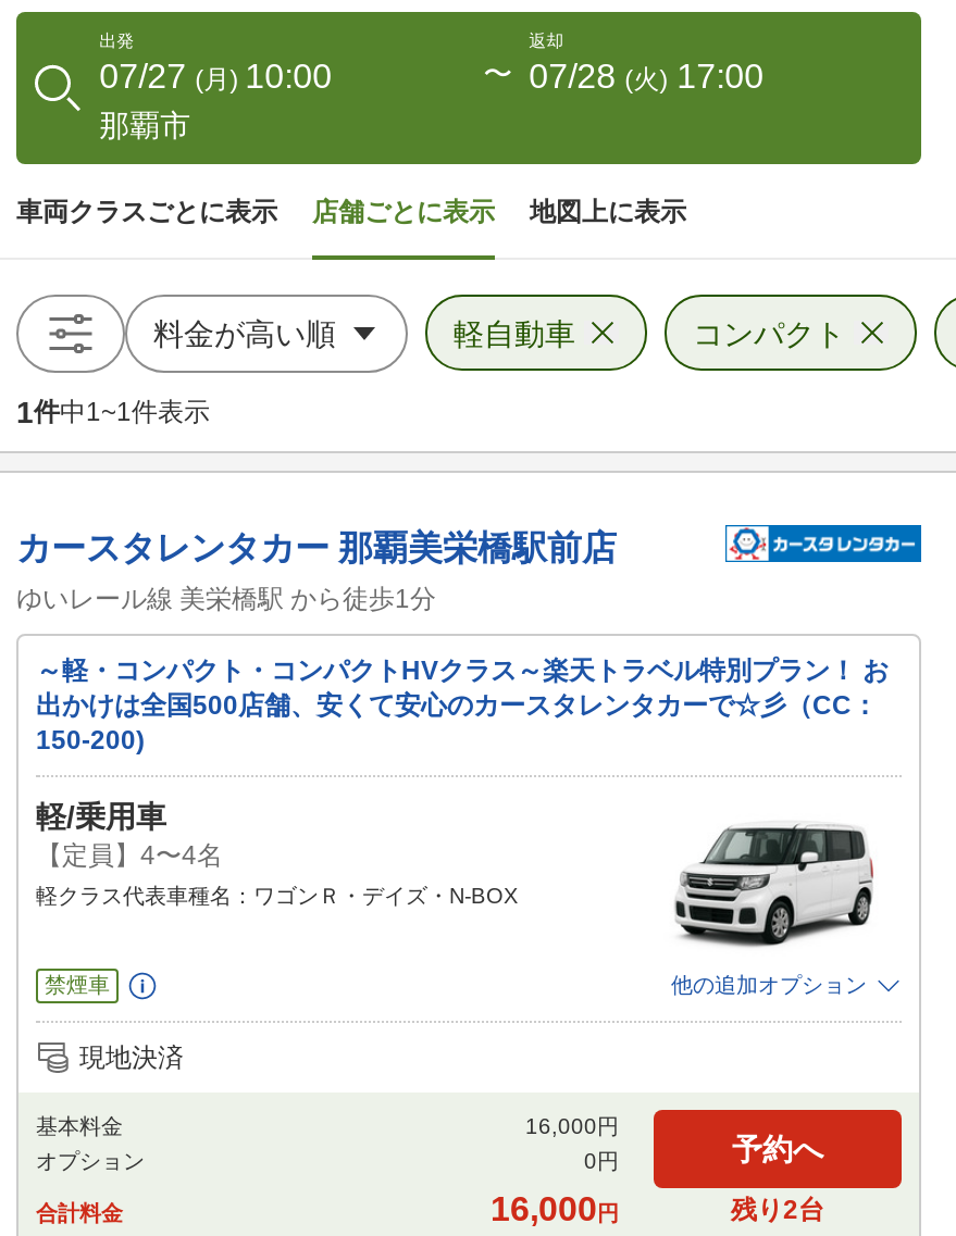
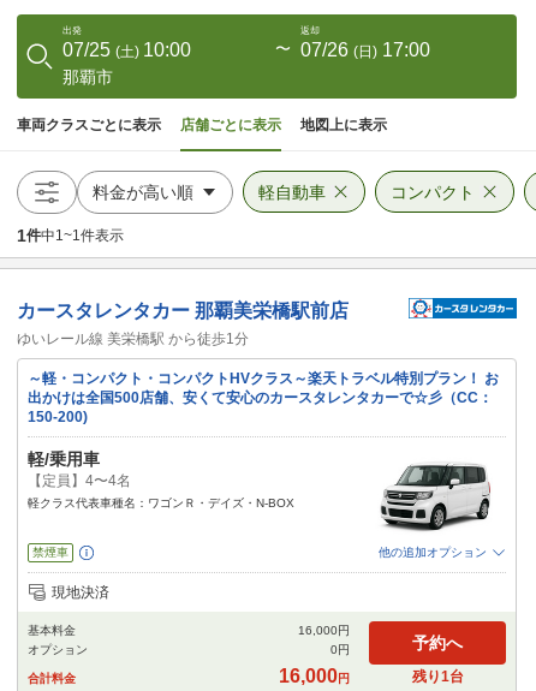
- 07/27 (月) 10:00
+ 07/25 (土) 10:00

- 07/28 (火) 17:00
+ 07/26 (日) 17:00

- 残り2台
+ 残り1台
